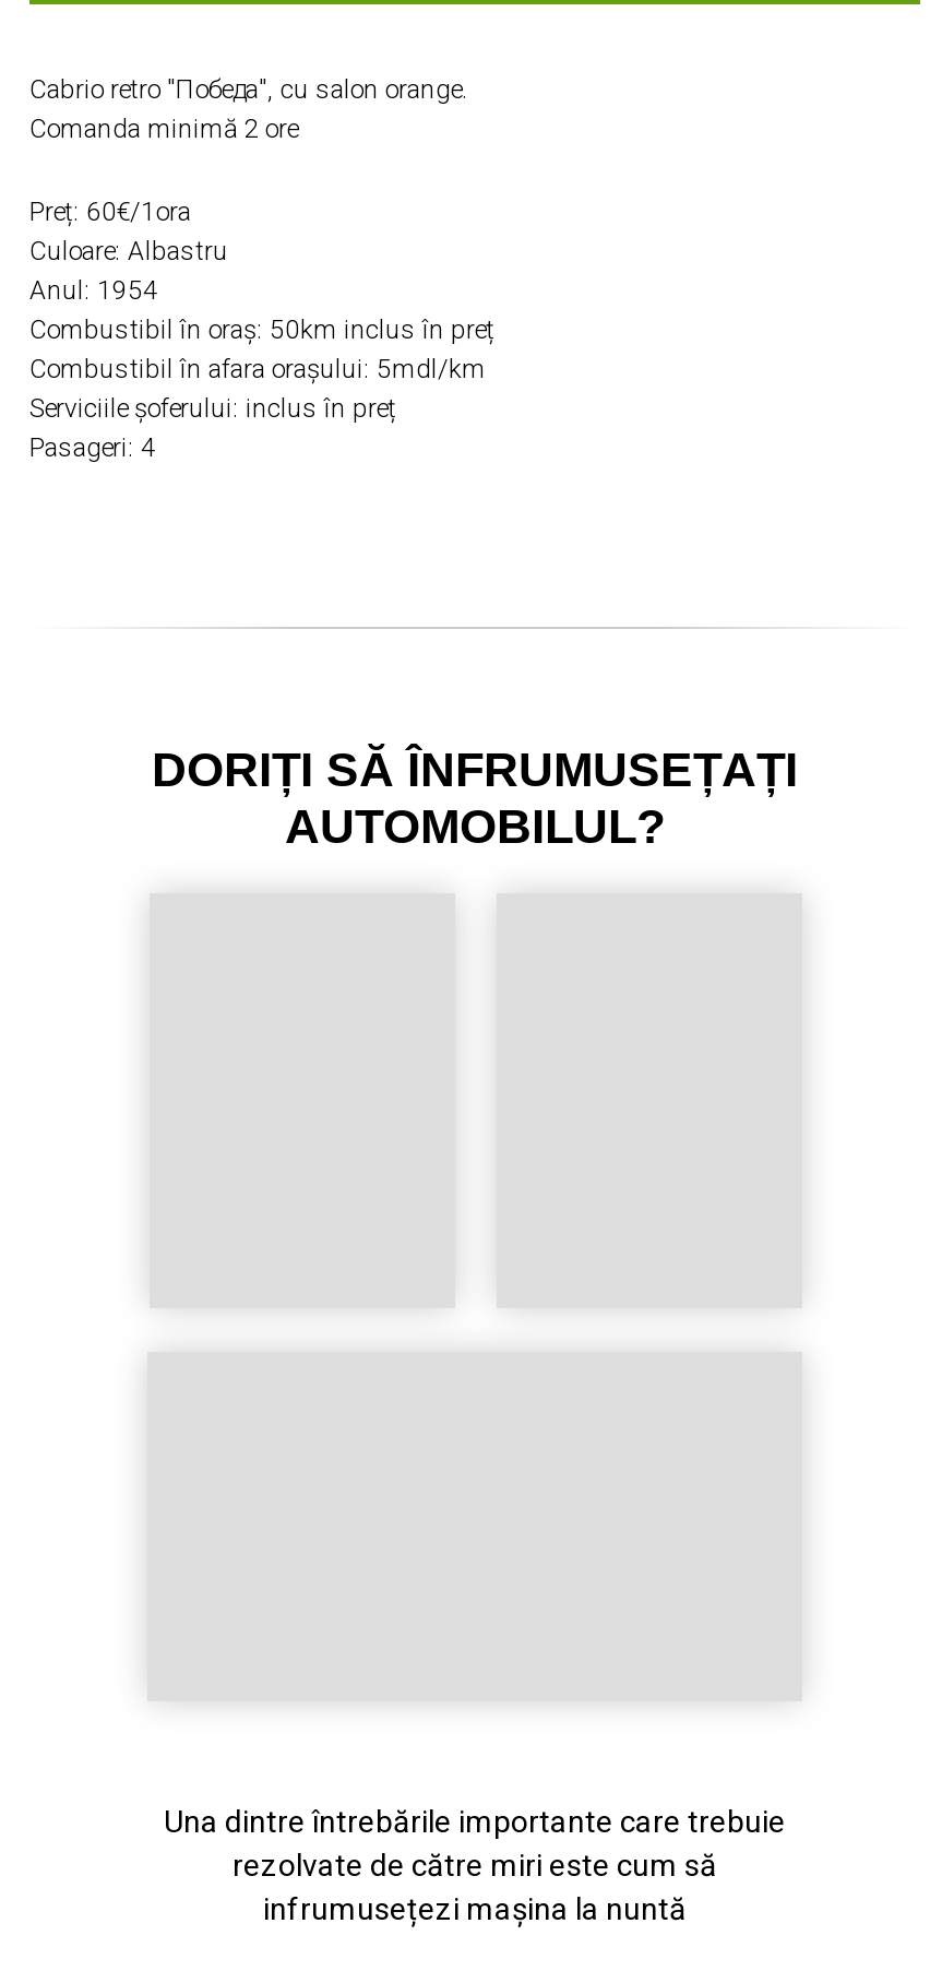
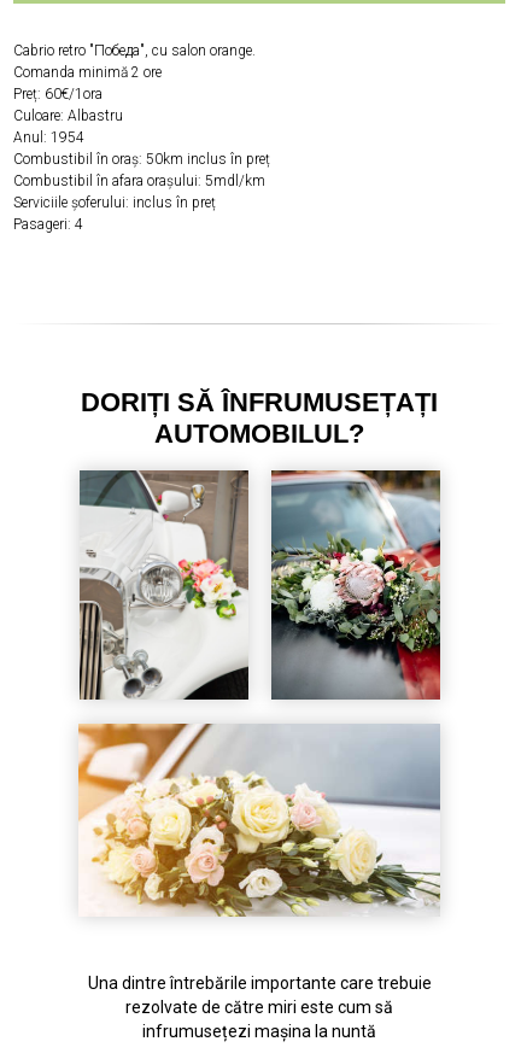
+ [image]

+ [image]

+ [image]
